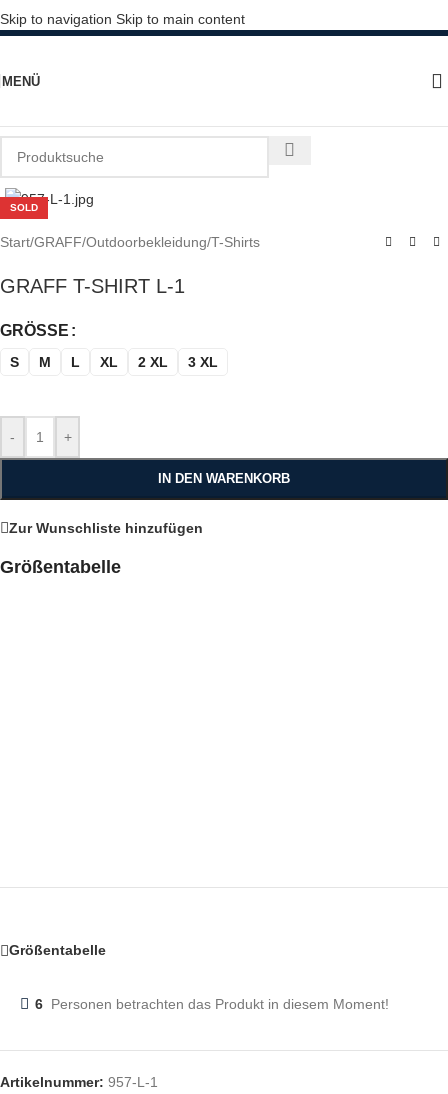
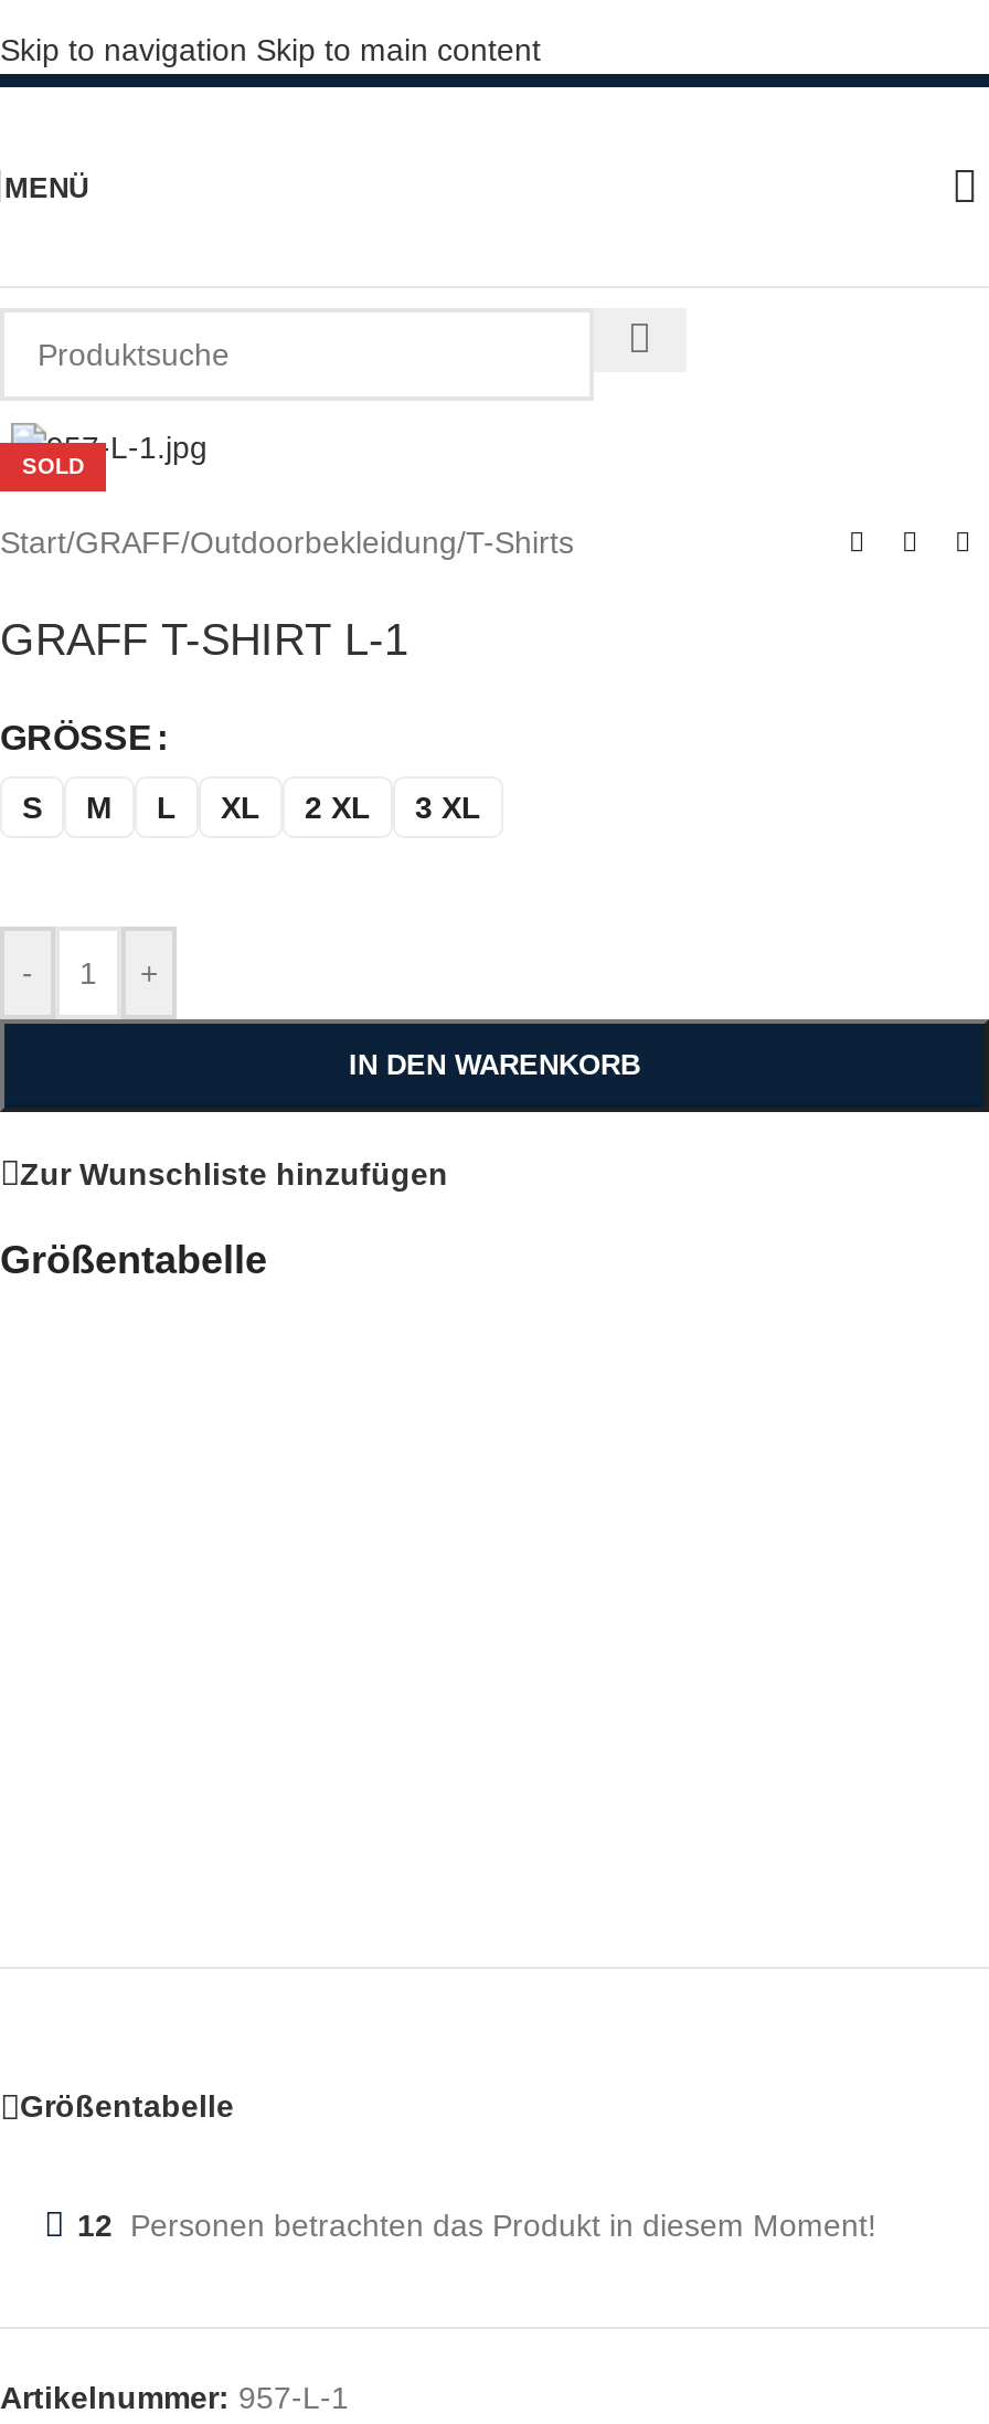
- 6 Personen betrachten das Produkt in diesem Moment!
+ 12 Personen betrachten das Produkt in diesem Moment!
